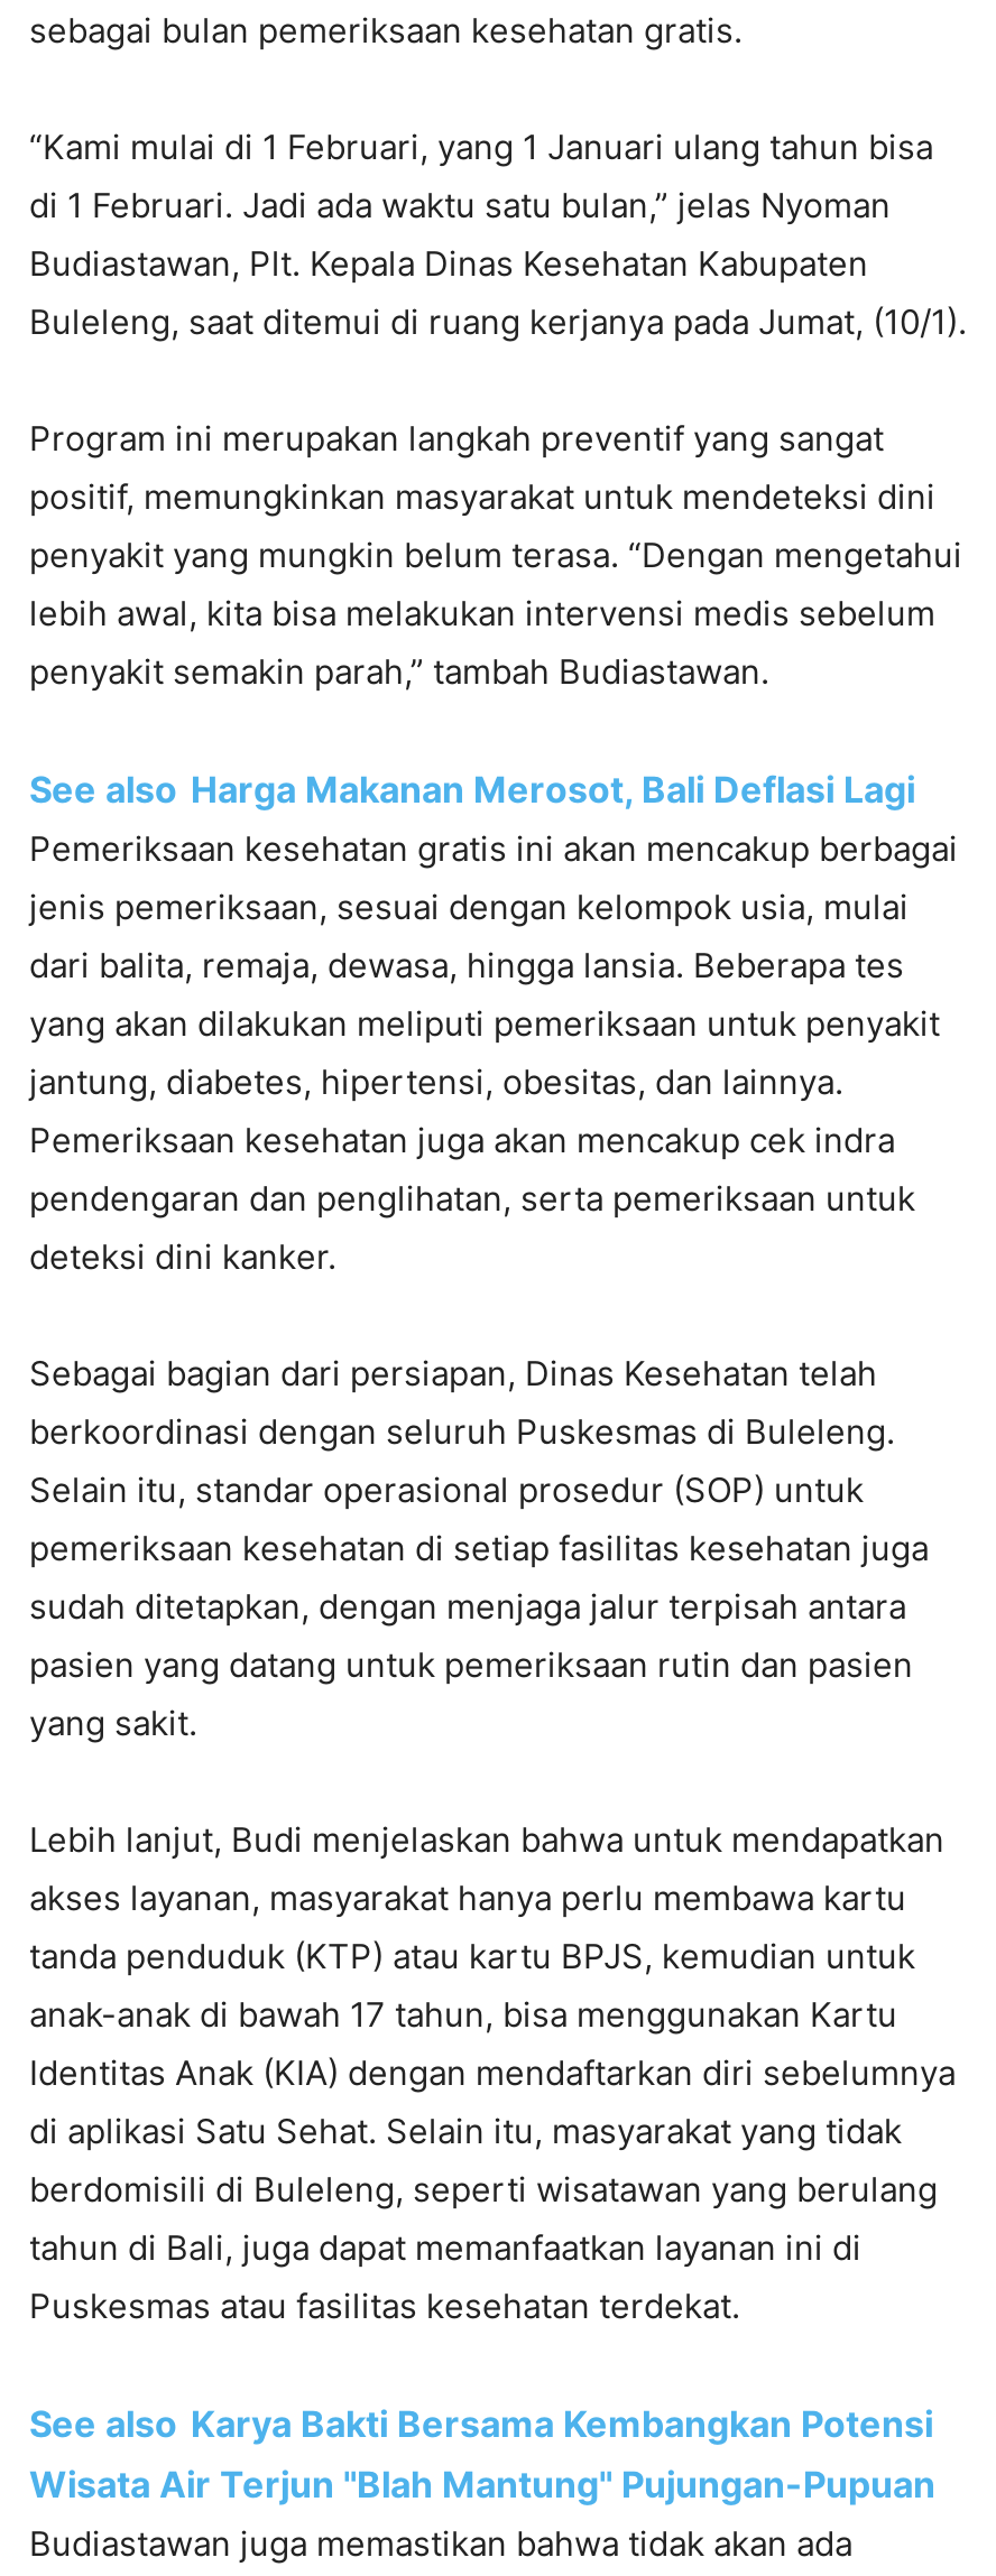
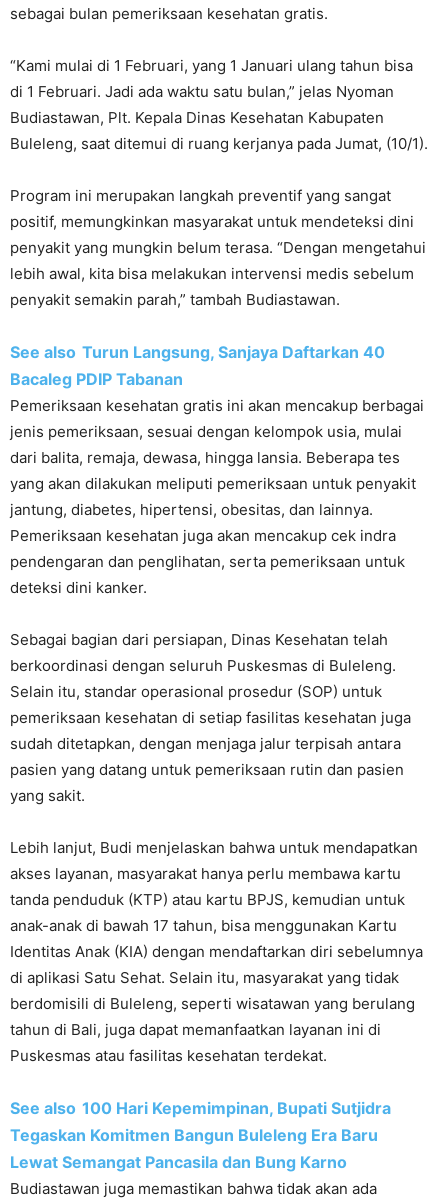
- See also Harga Makanan Merosot, Bali Deflasi Lagi
+ See also Turun Langsung, Sanjaya Daftarkan 40
+ Bacaleg PDIP Tabanan

- See also Karya Bakti Bersama Kembangkan Potensi
- Wisata Air Terjun "Blah Mantung" Pujungan-Pupuan
+ See also 100 Hari Kepemimpinan, Bupati Sutjidra
+ Tegaskan Komitmen Bangun Buleleng Era Baru
+ Lewat Semangat Pancasila dan Bung Karno
